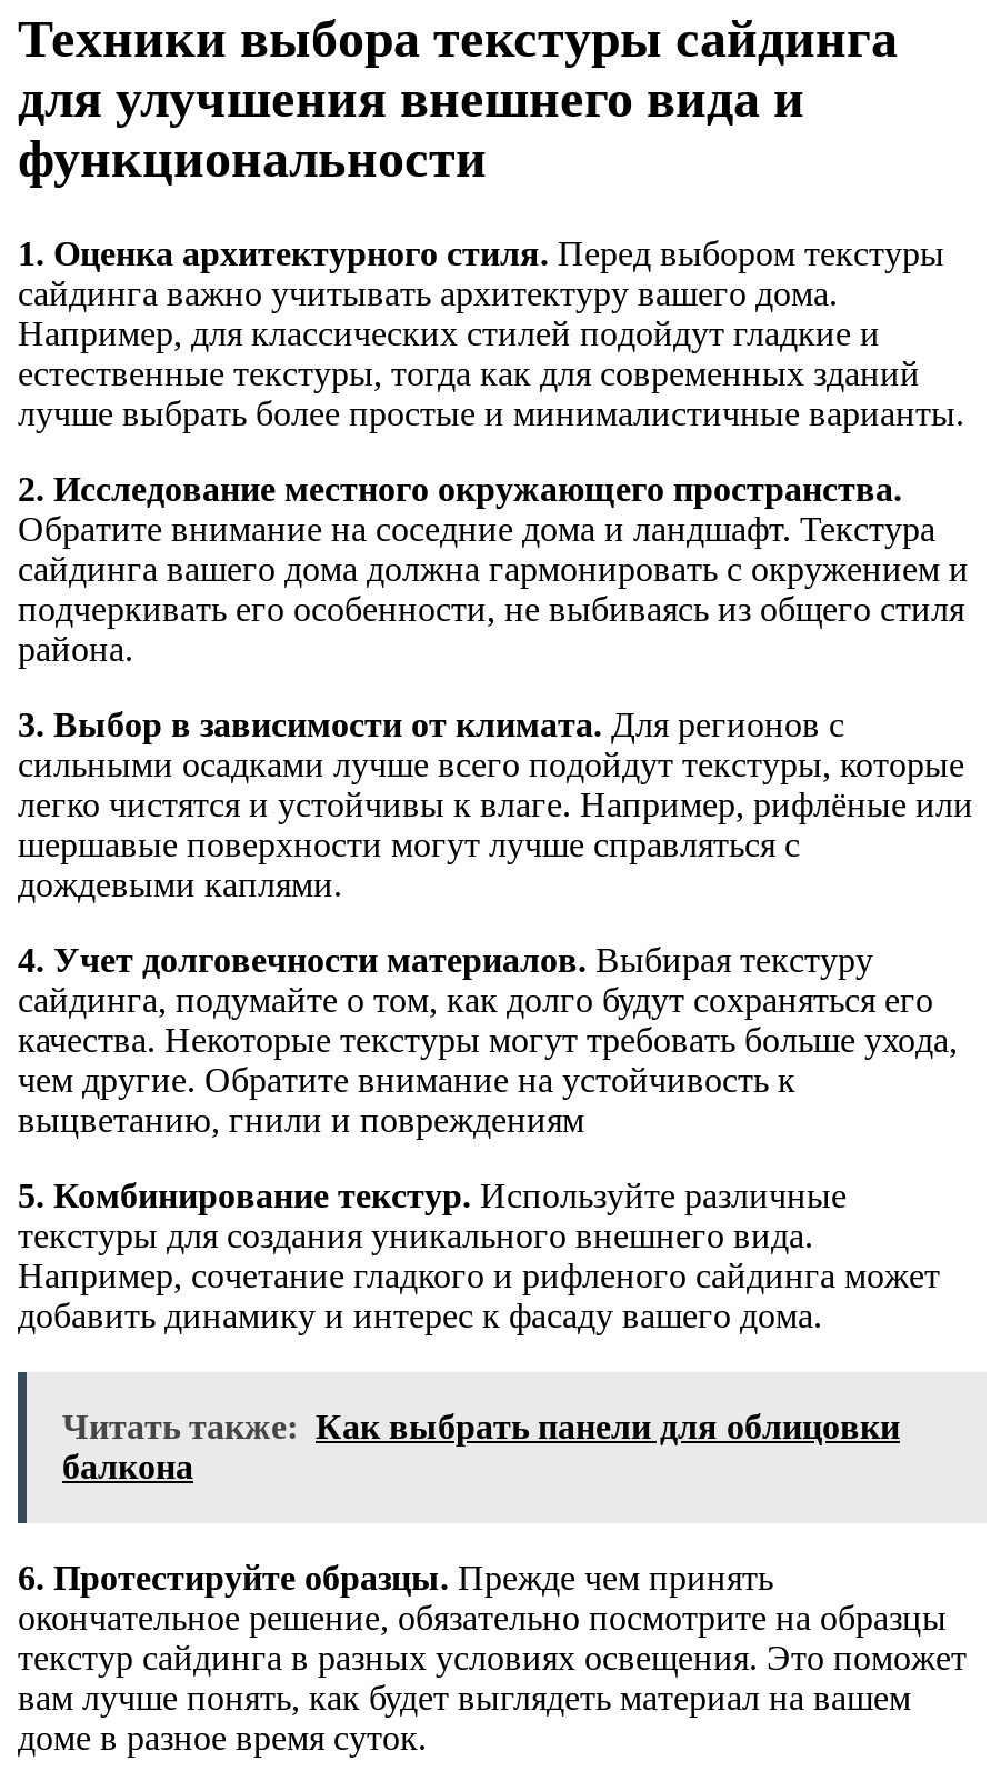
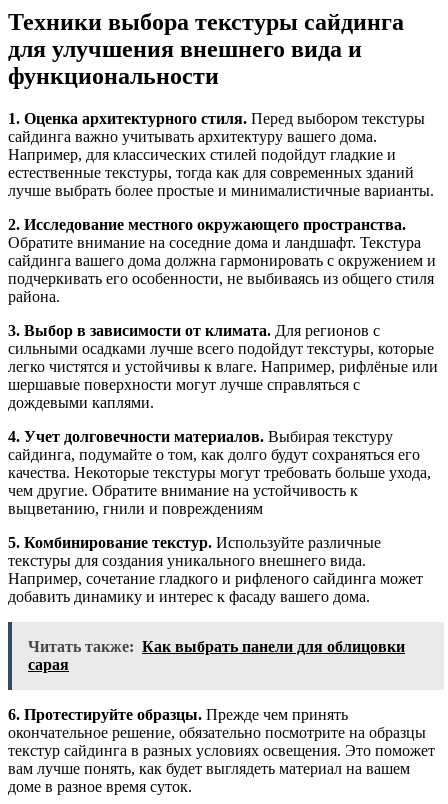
- балкона
+ сарая
